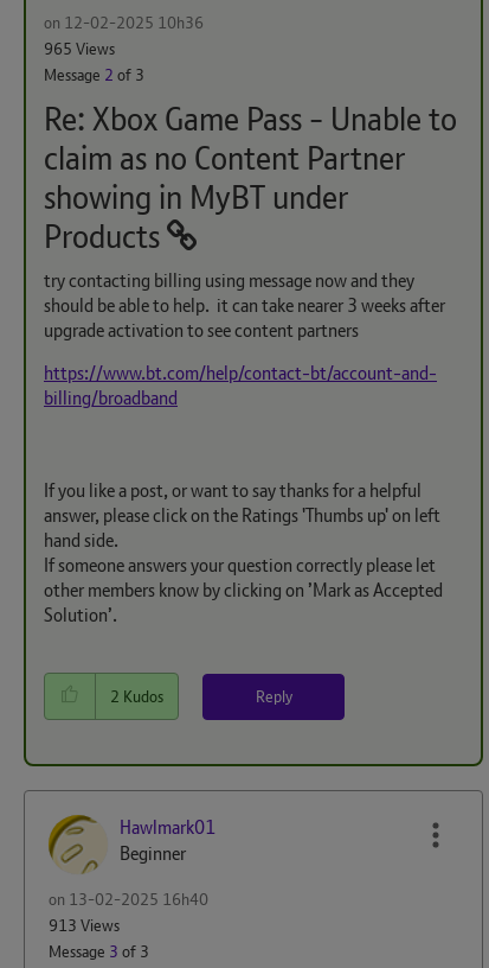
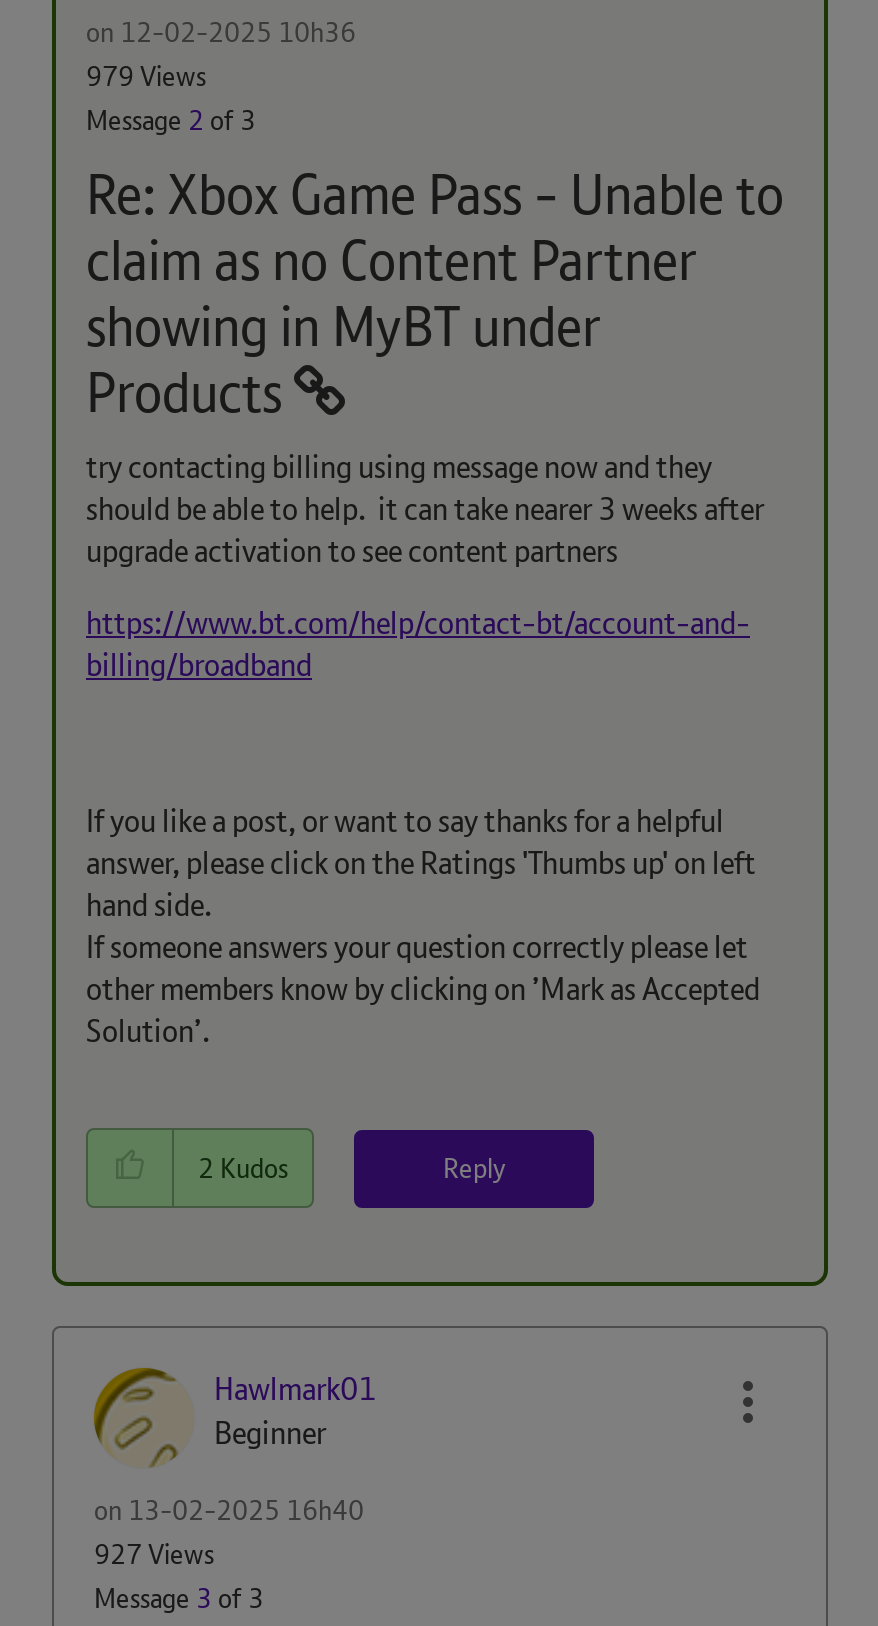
- 965 Views
+ 979 Views

- 913 Views
+ 927 Views
